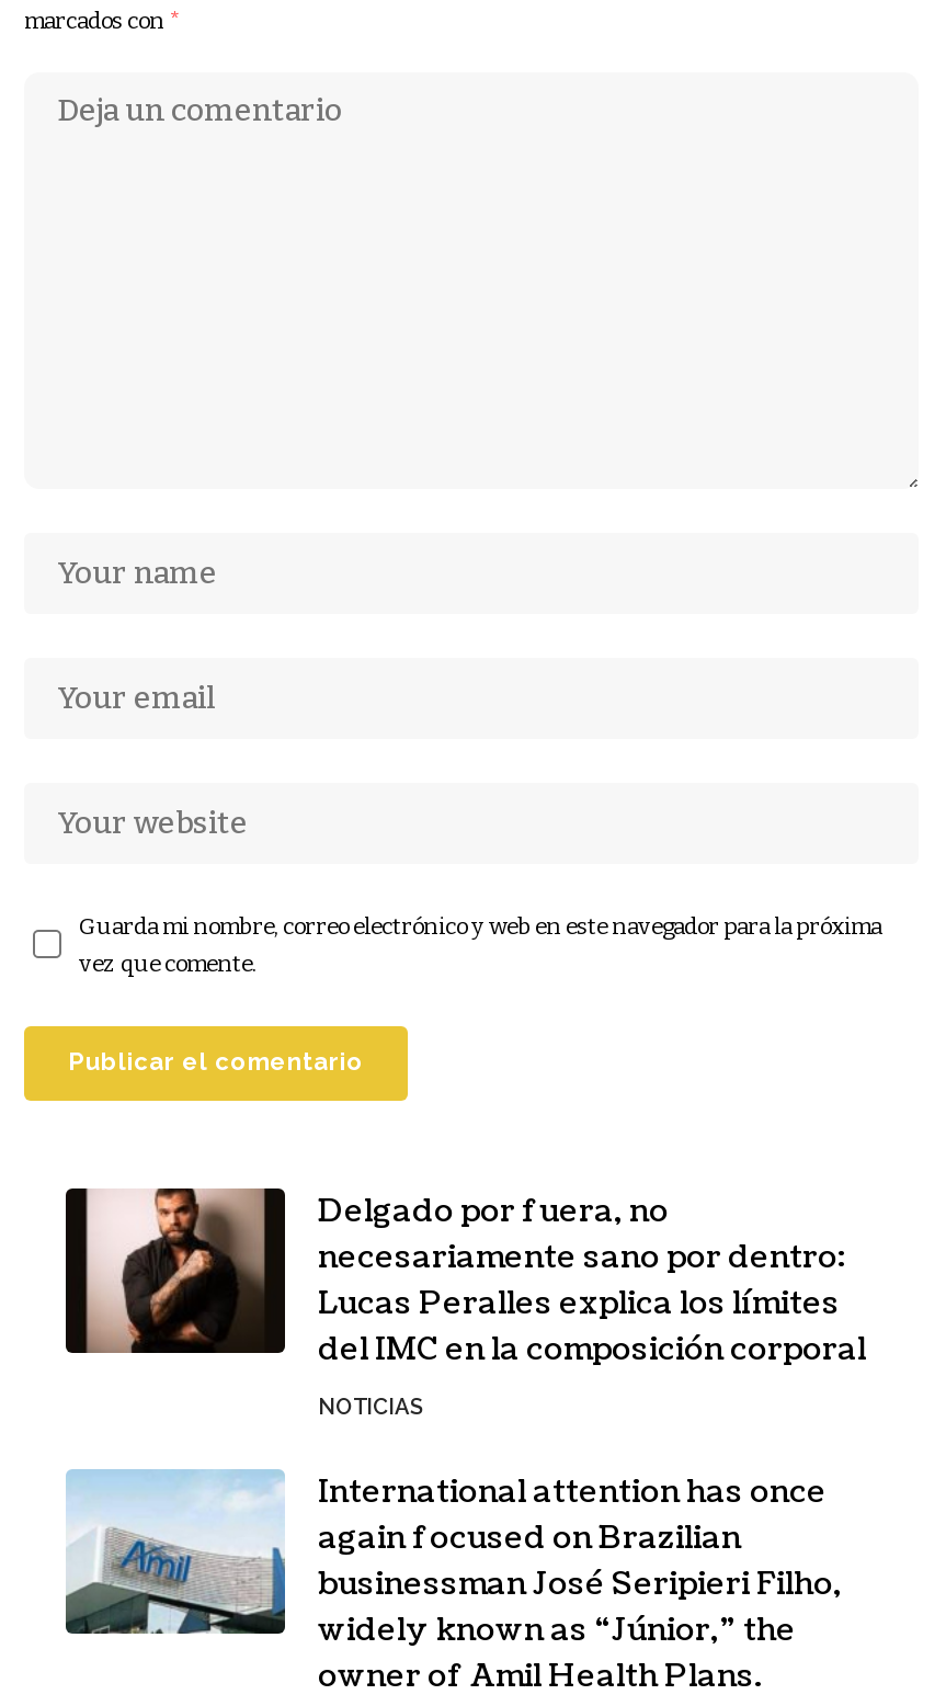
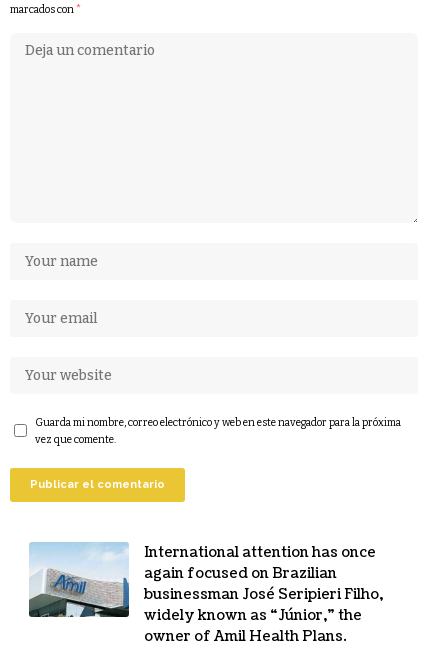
- [image]
- Delgado por fuera, no
- necesariamente sano por dentro:
- Lucas Peralles explica los límites
- del IMC en la composición corporal
- NOTICIAS
